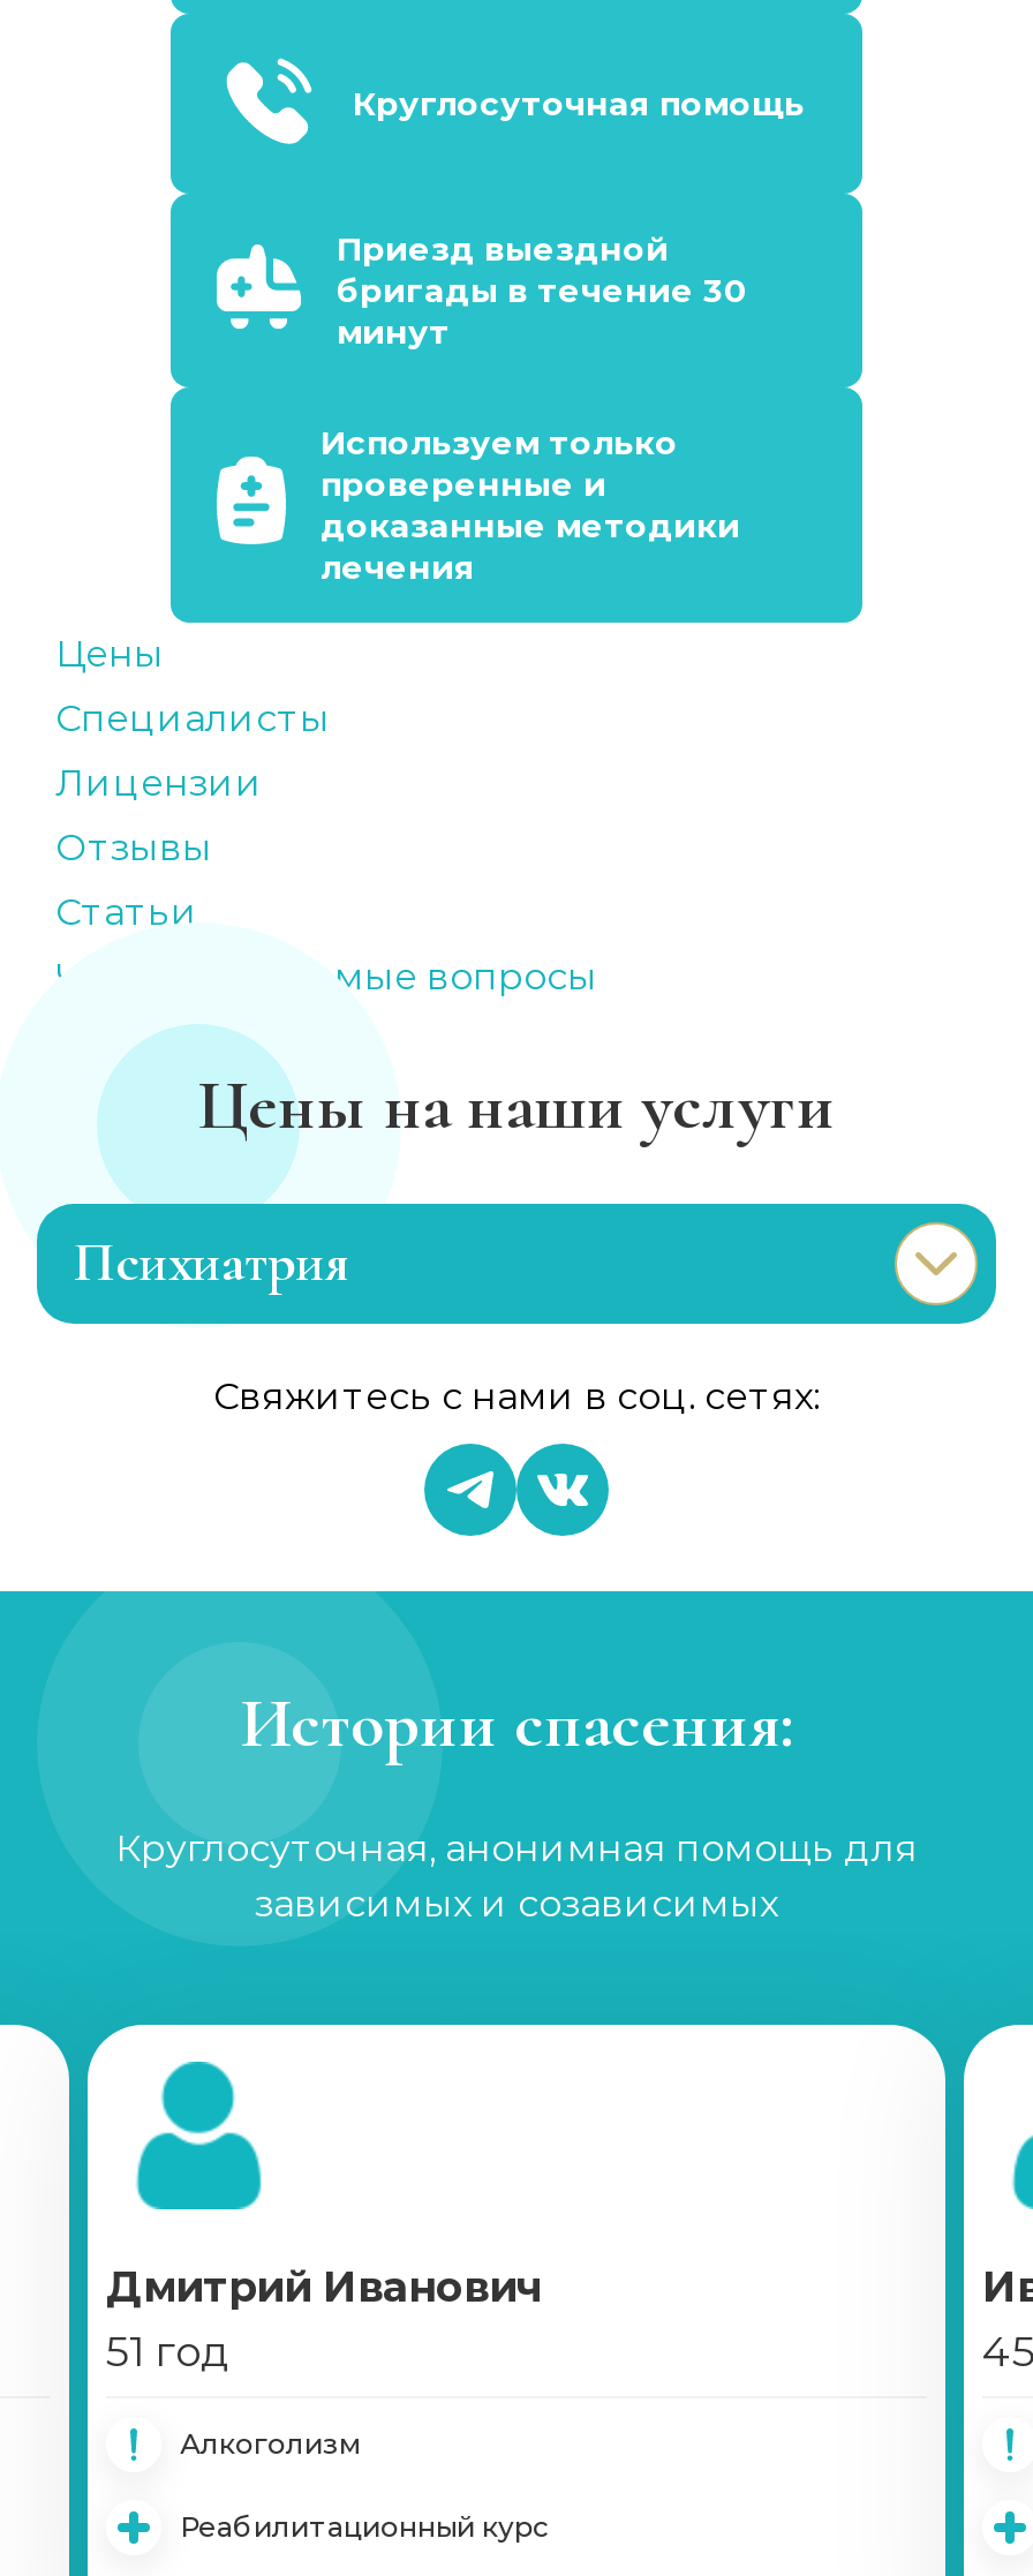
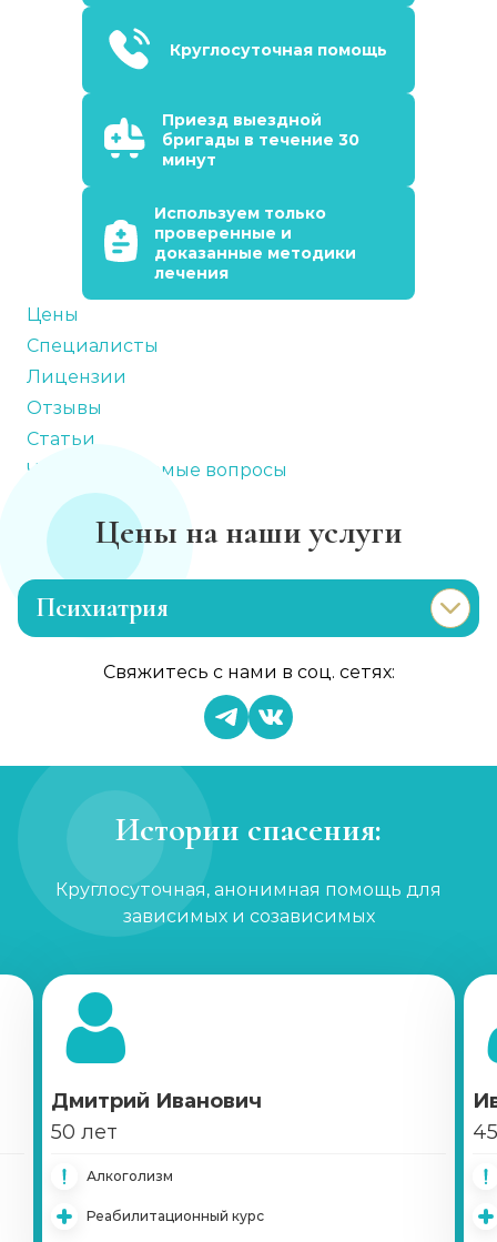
- 51 год
+ 50 лет
